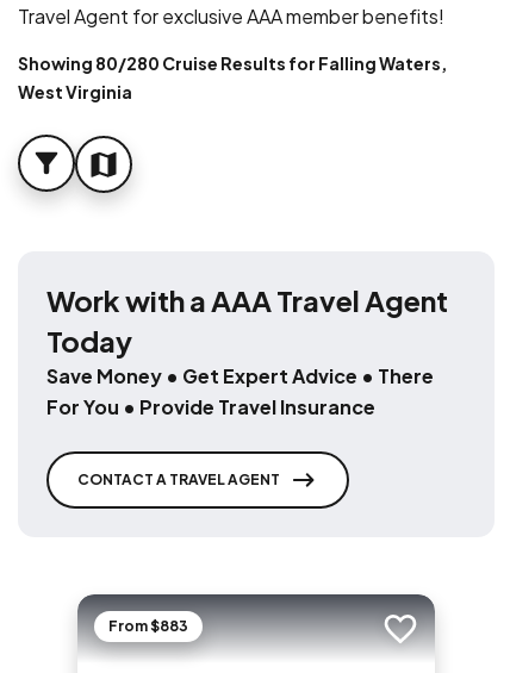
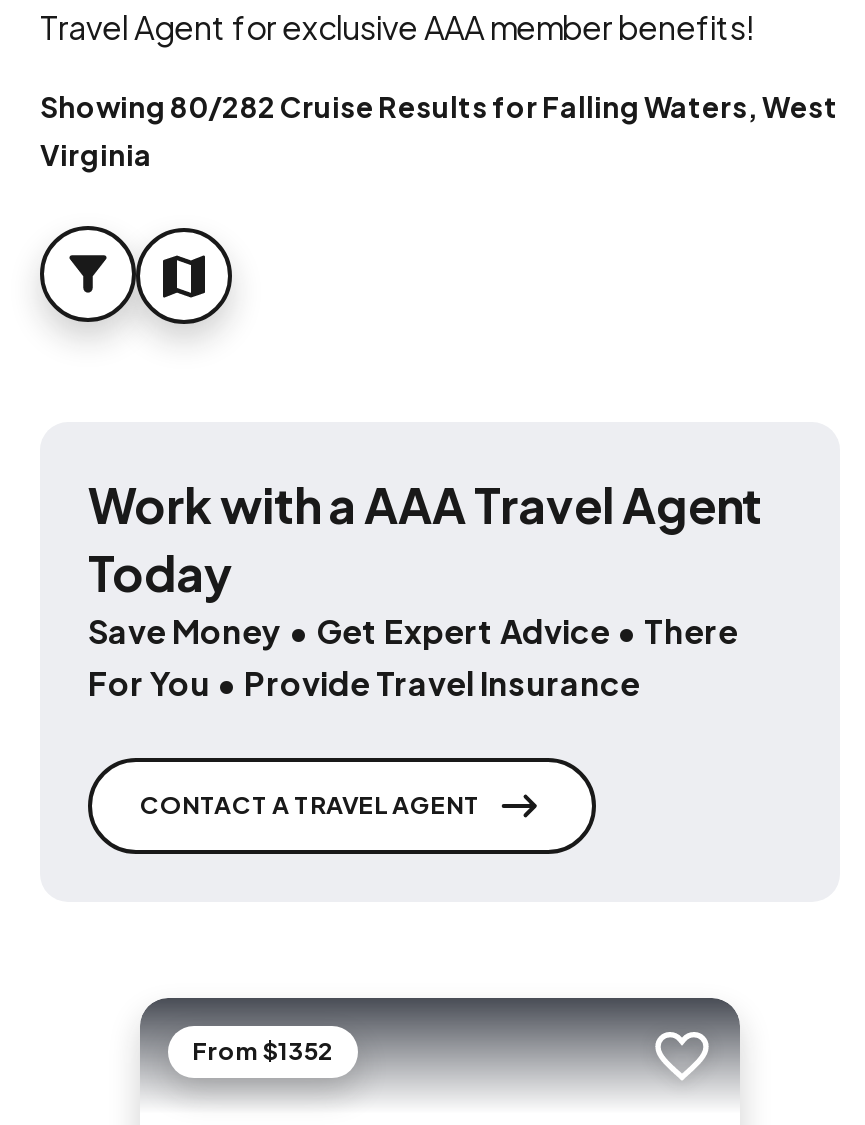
- Showing 80/280 Cruise Results for Falling Waters,
- West Virginia
+ Showing 80/282 Cruise Results for Falling Waters, West
+ Virginia

- From $883
+ From $1352
